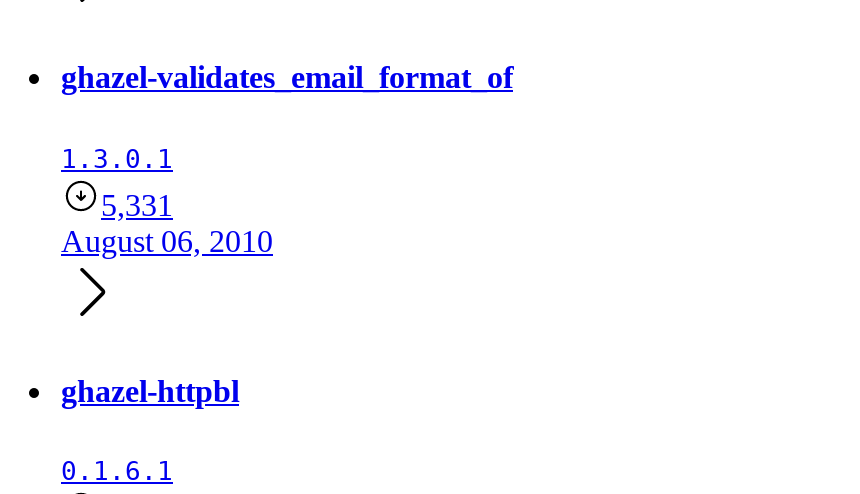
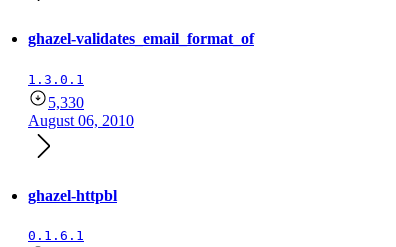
- 5,331
+ 5,330
